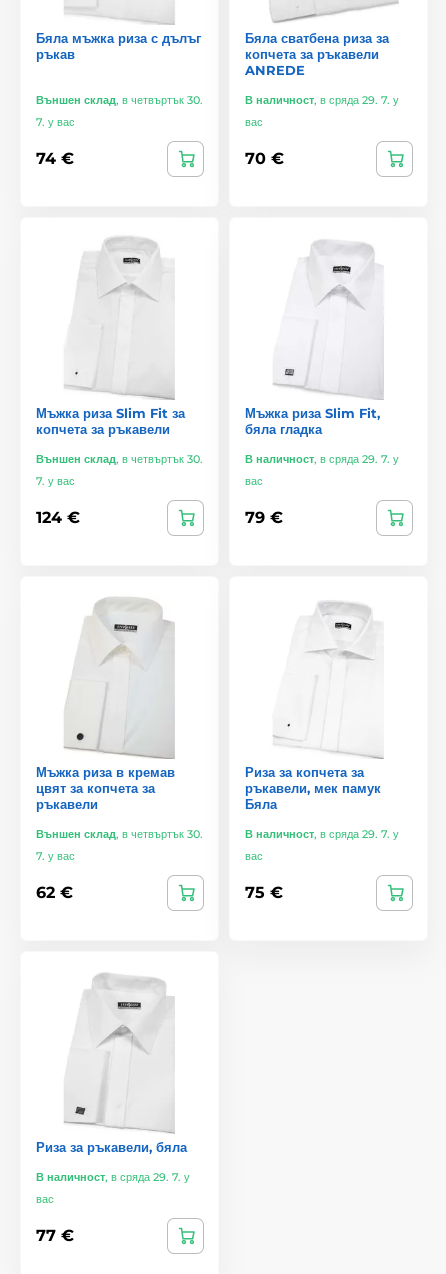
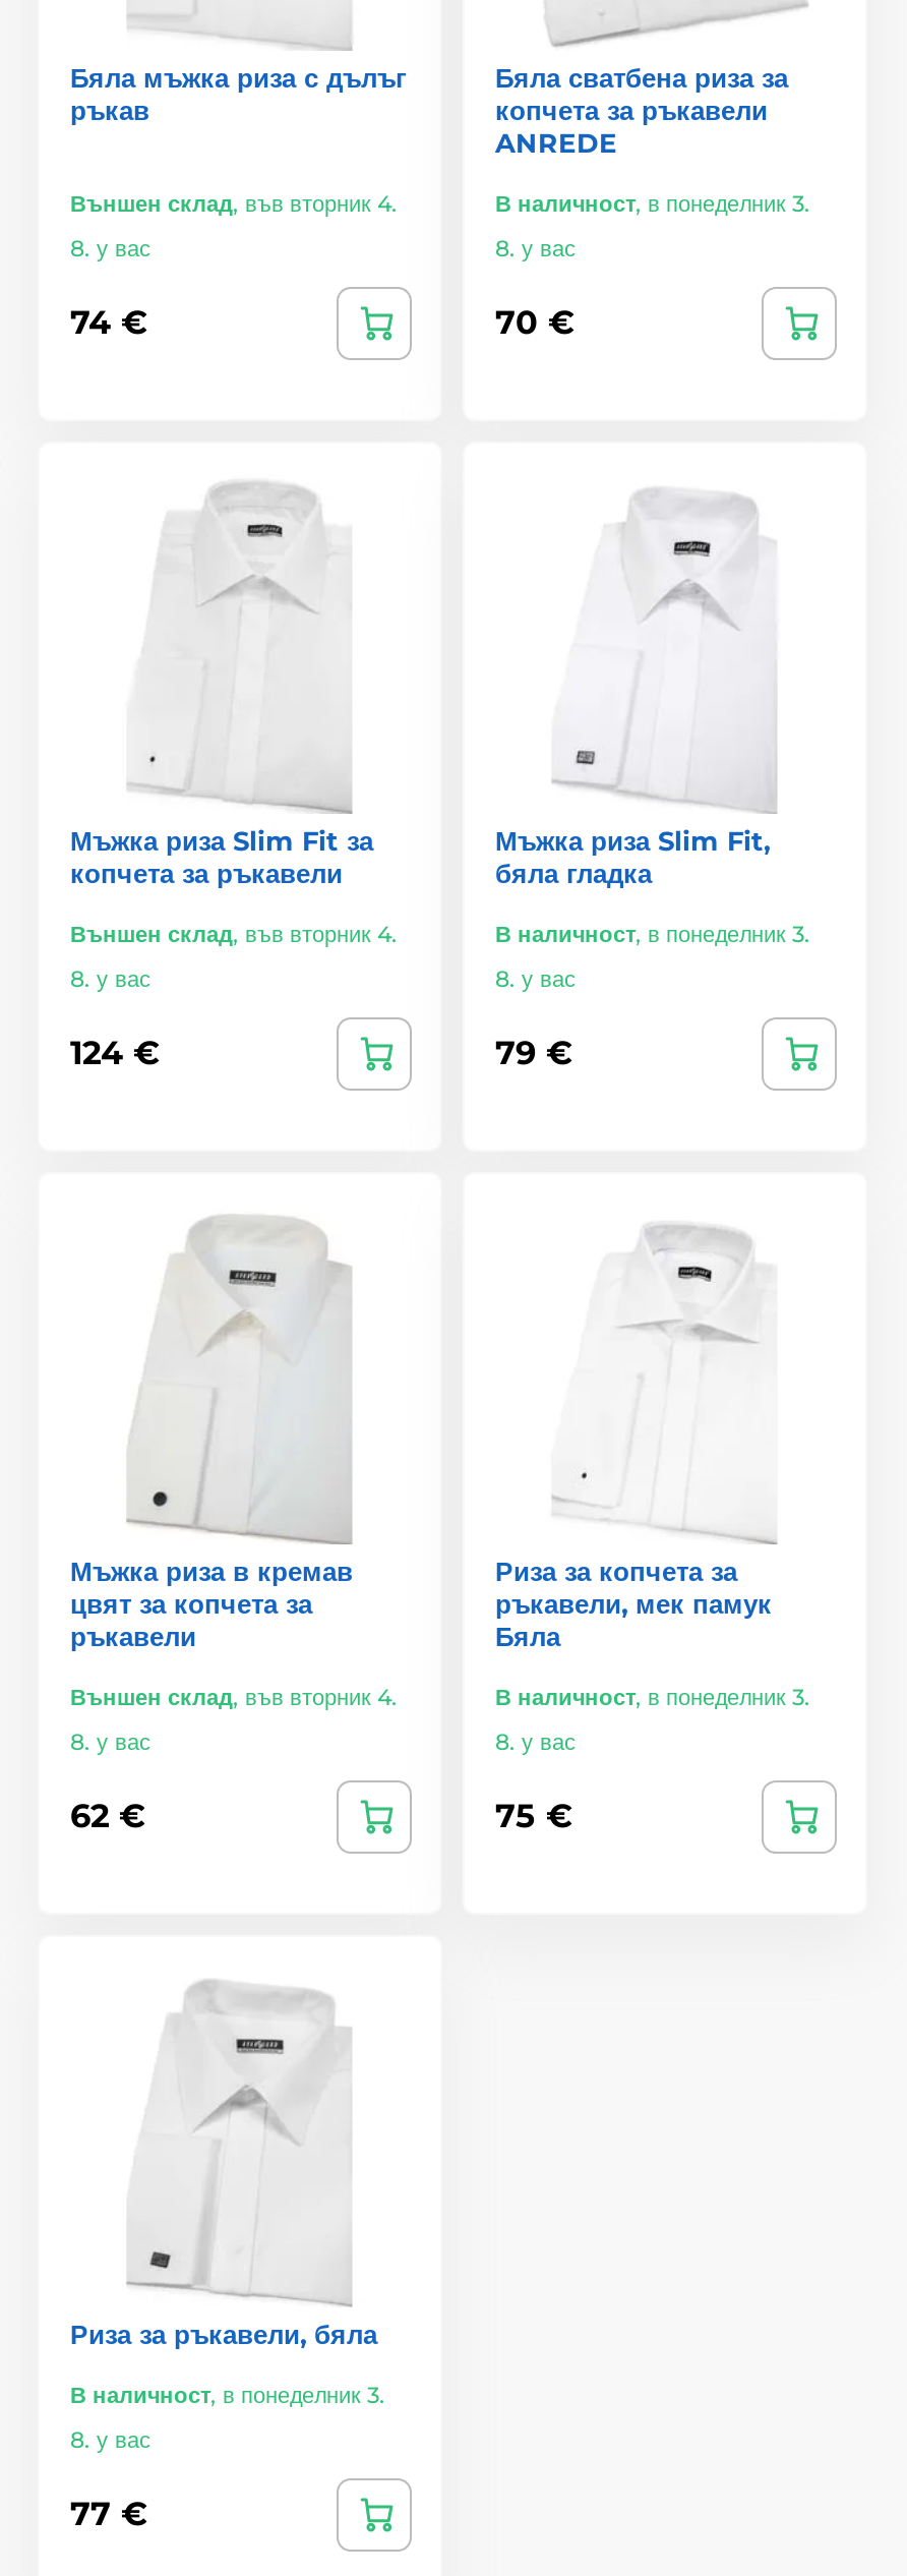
- Външен склад, в четвъртък 30.
+ Външен склад, във вторник 4.

- В наличност, в сряда 29. 7. у
+ В наличност, в понеделник 3.

- 7. у вас
+ 8. у вас

- вас
+ 8. у вас

- Външен склад, в четвъртък 30.
+ Външен склад, във вторник 4.

- В наличност, в сряда 29. 7. у
+ В наличност, в понеделник 3.

- 7. у вас
+ 8. у вас

- вас
+ 8. у вас

- Външен склад, в четвъртък 30.
+ Външен склад, във вторник 4.

- В наличност, в сряда 29. 7. у
+ В наличност, в понеделник 3.

- 7. у вас
+ 8. у вас

- вас
+ 8. у вас

- В наличност, в сряда 29. 7. у
+ В наличност, в понеделник 3.

- вас
+ 8. у вас
